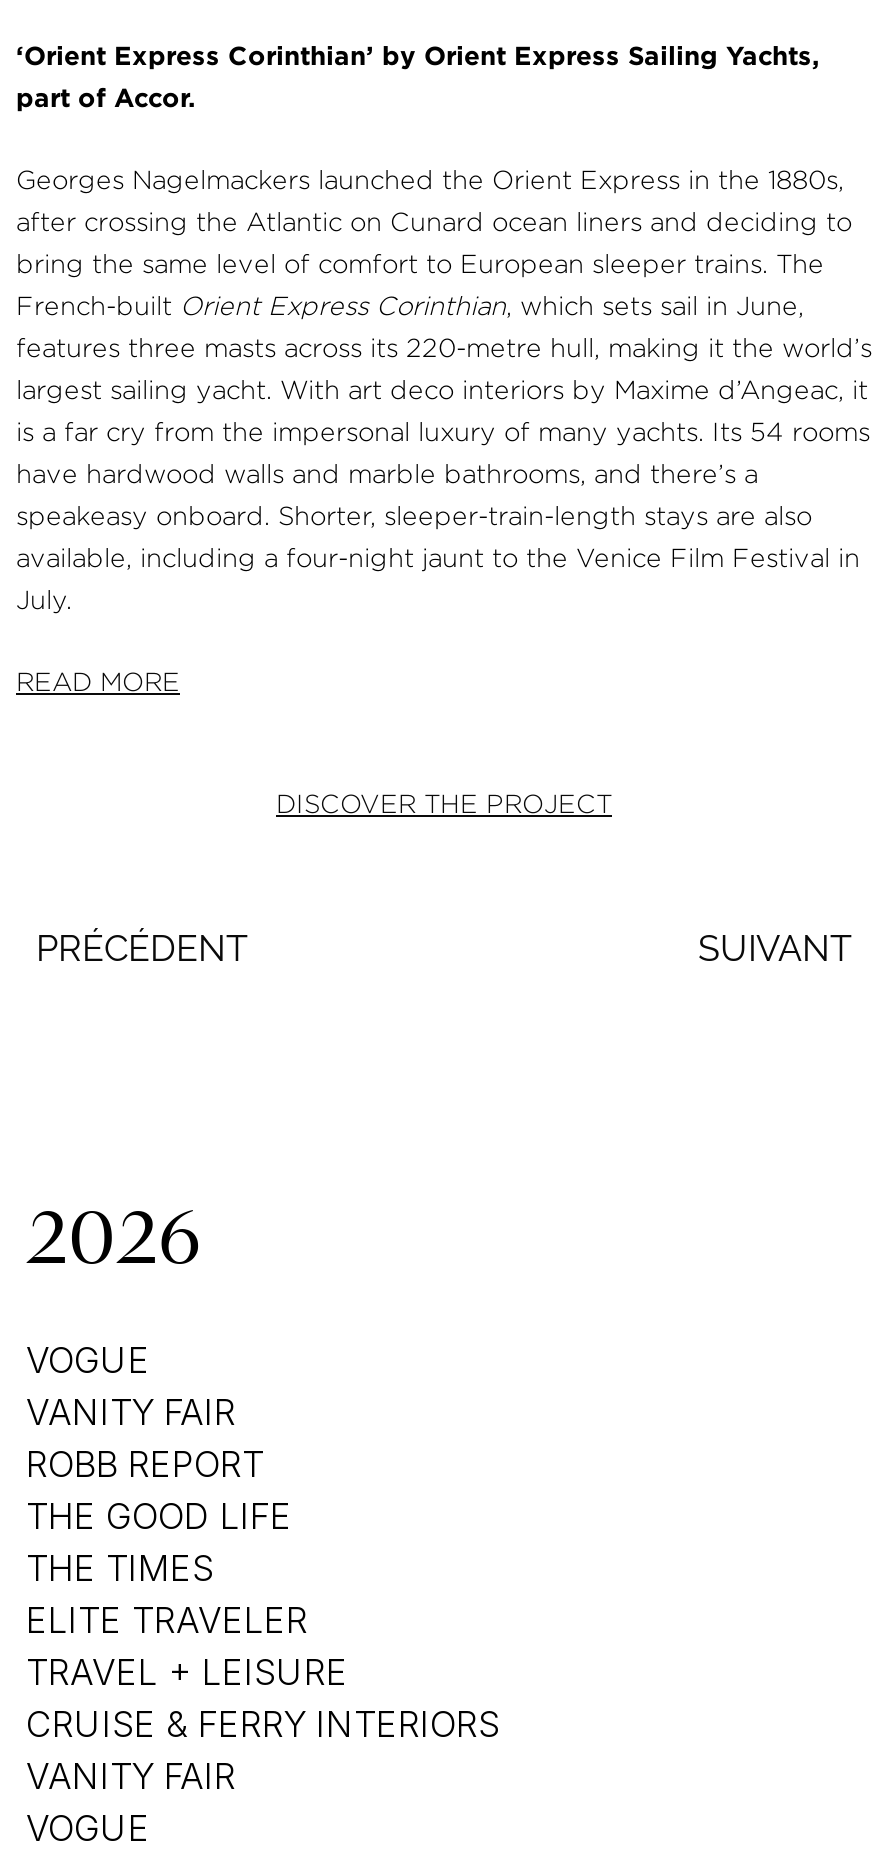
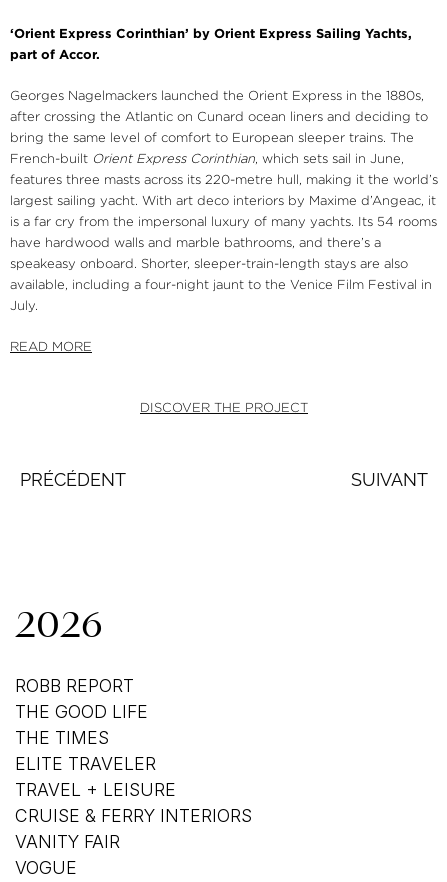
- VOGUE
- VANITY FAIR
